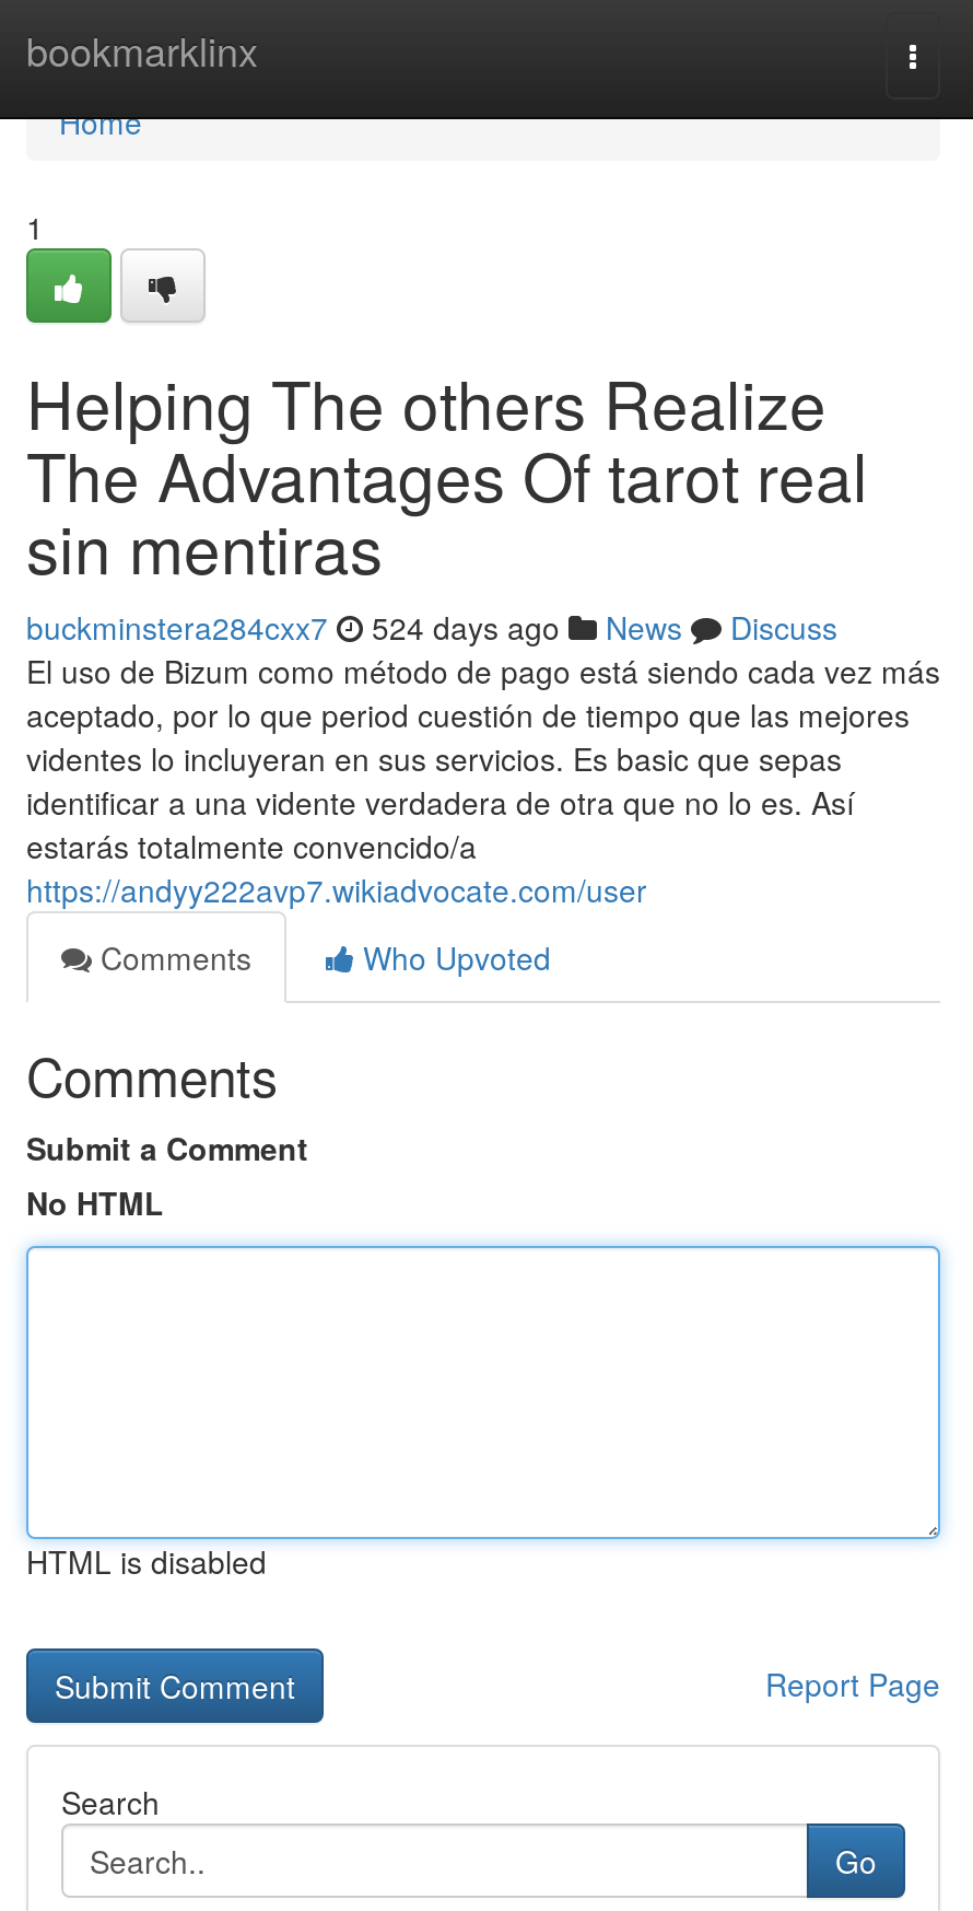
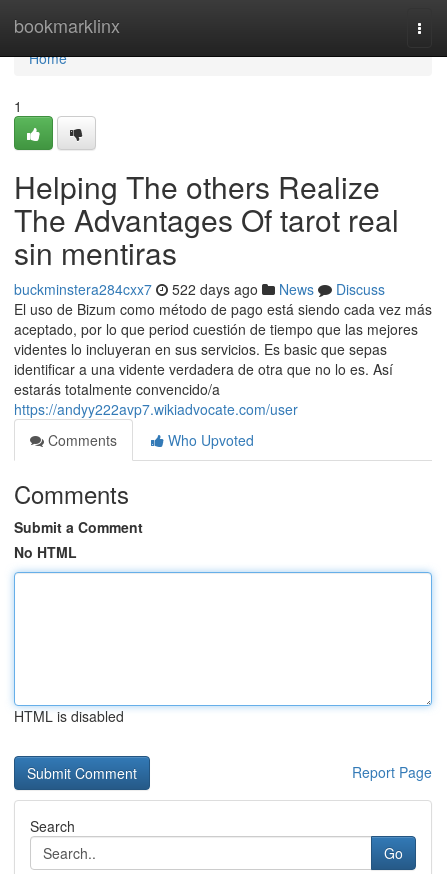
- buckminstera284cxx7 524 days ago News Discuss
+ buckminstera284cxx7 522 days ago News Discuss
